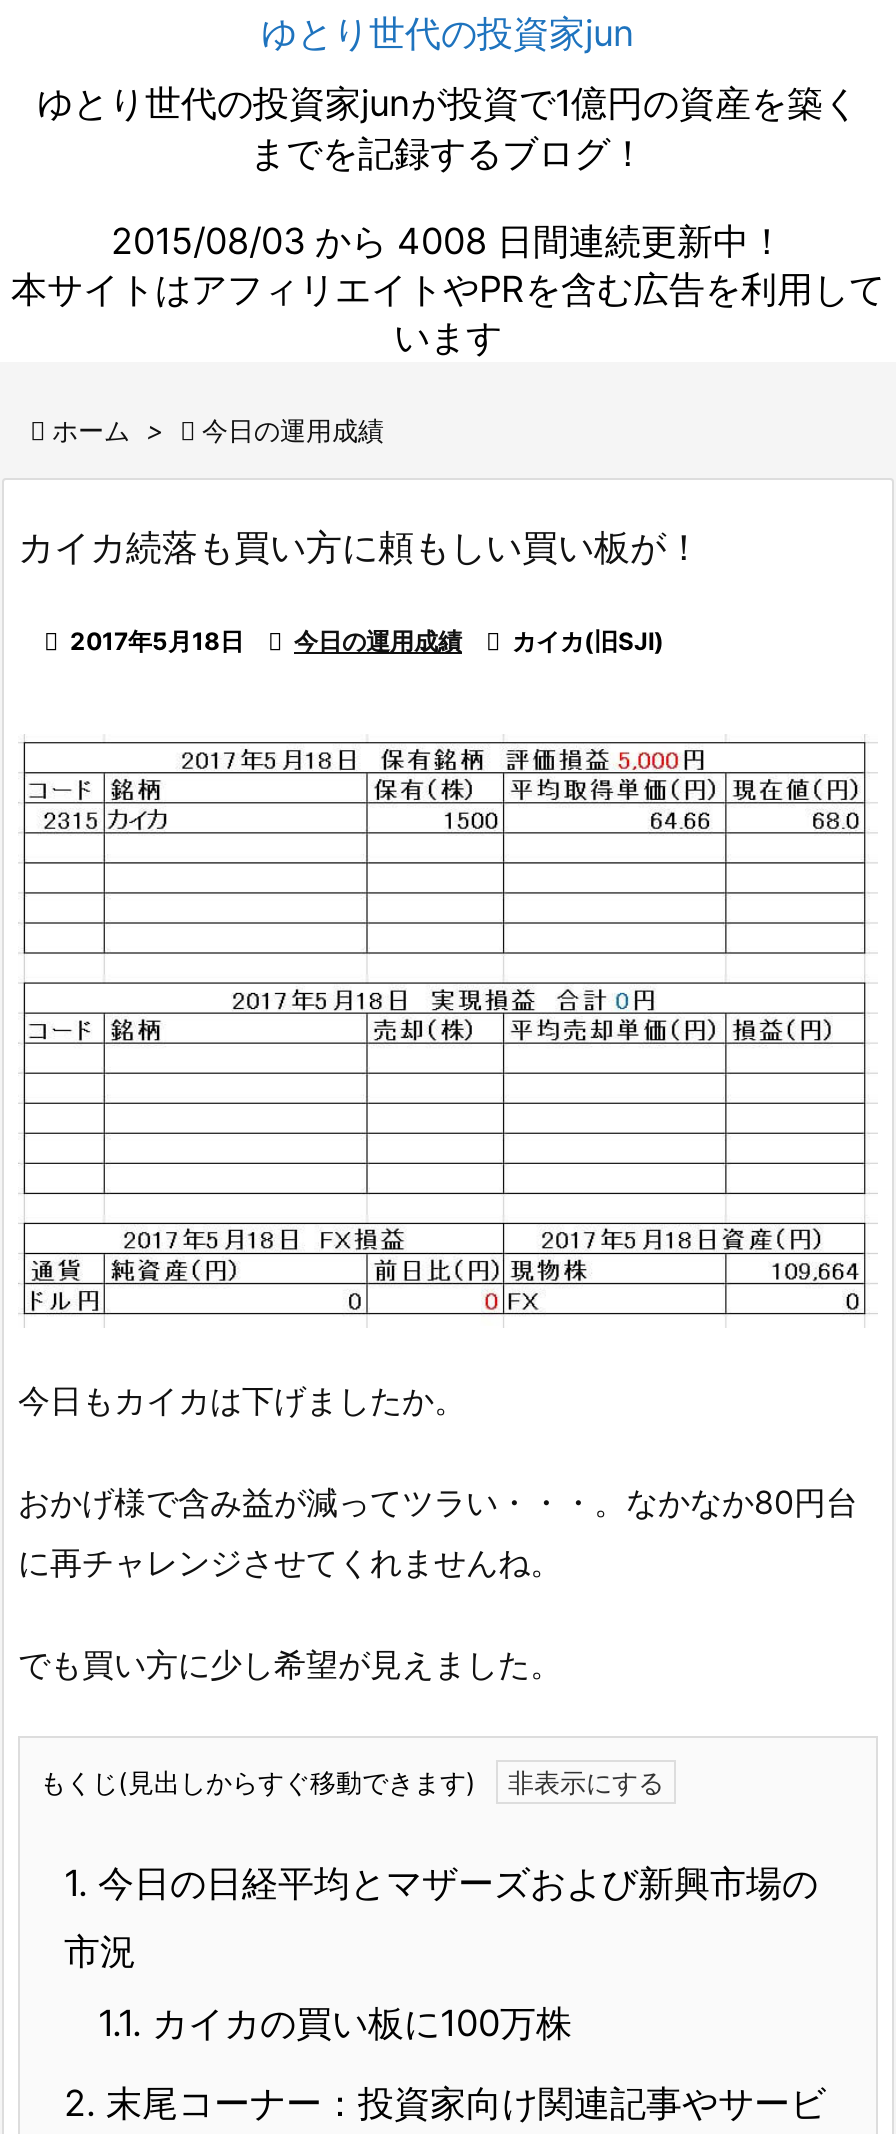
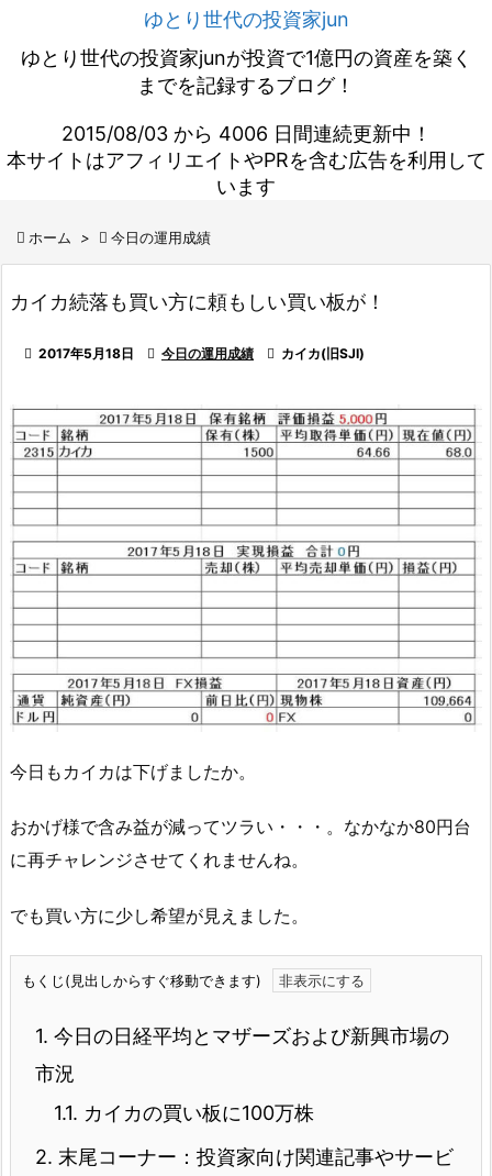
- 2015/08/03 から 4008 日間連続更新中！
+ 2015/08/03 から 4006 日間連続更新中！
